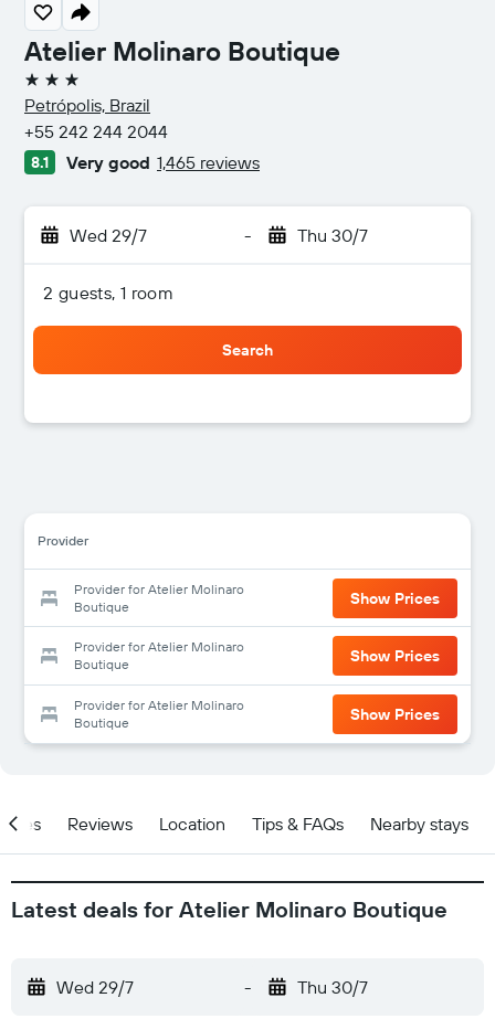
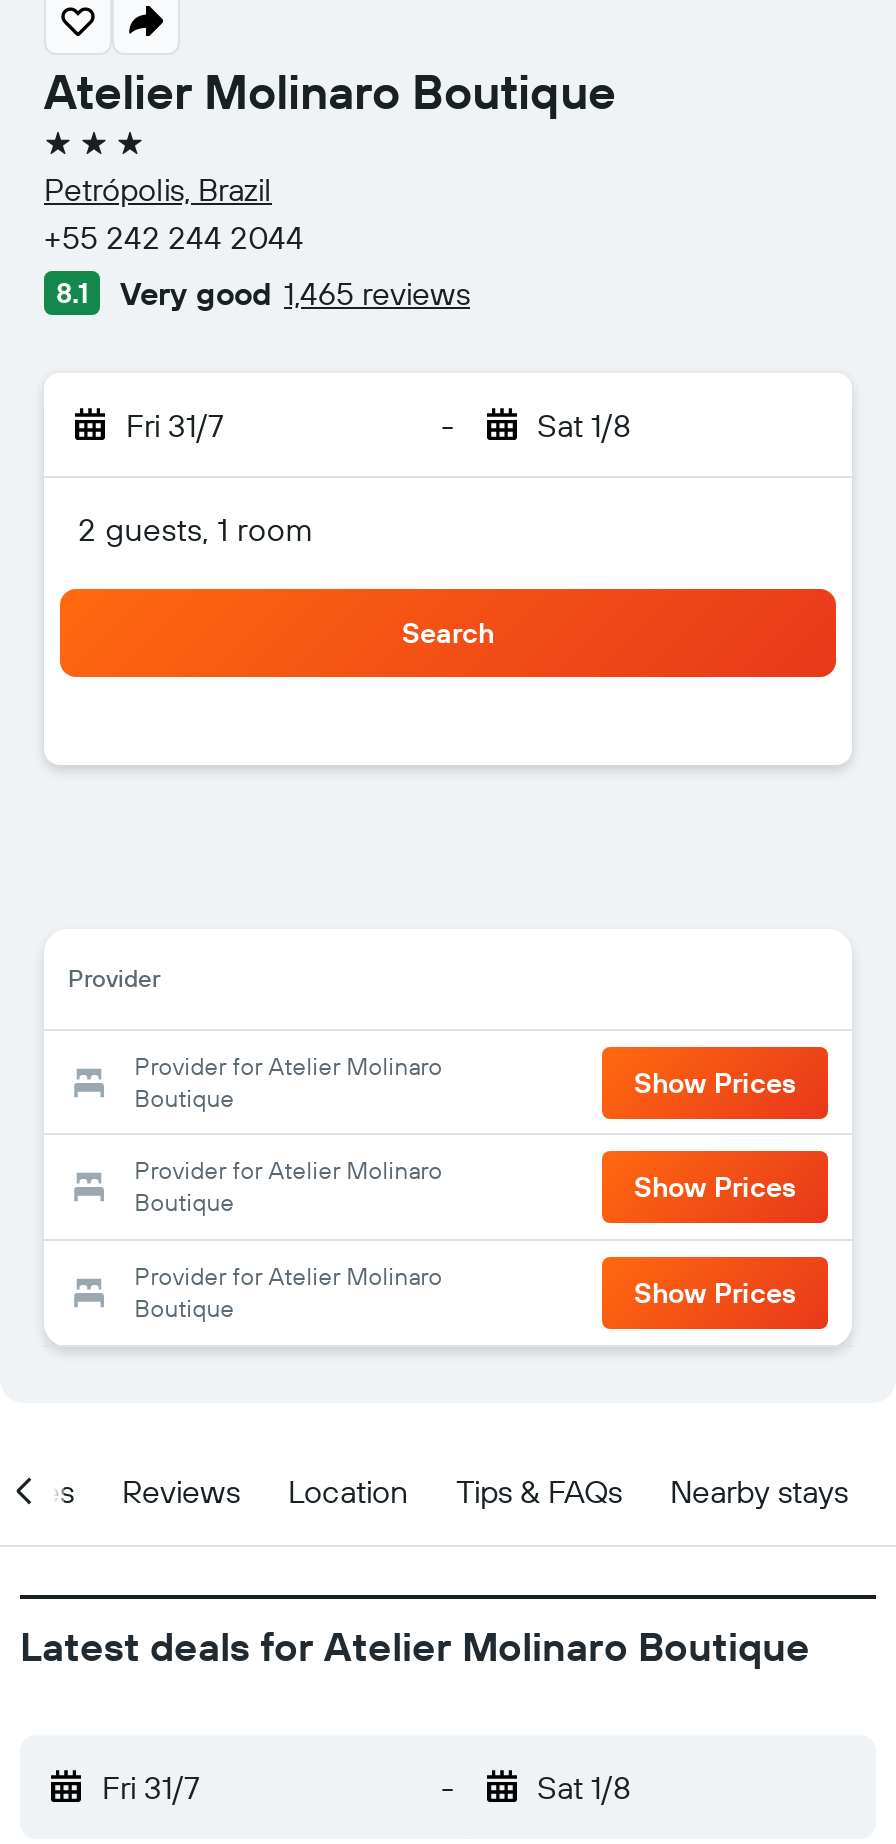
- Wed 29/7
+ Fri 31/7

- Thu 30/7
+ Sat 1/8

- Wed 29/7
+ Fri 31/7

- Thu 30/7
+ Sat 1/8
